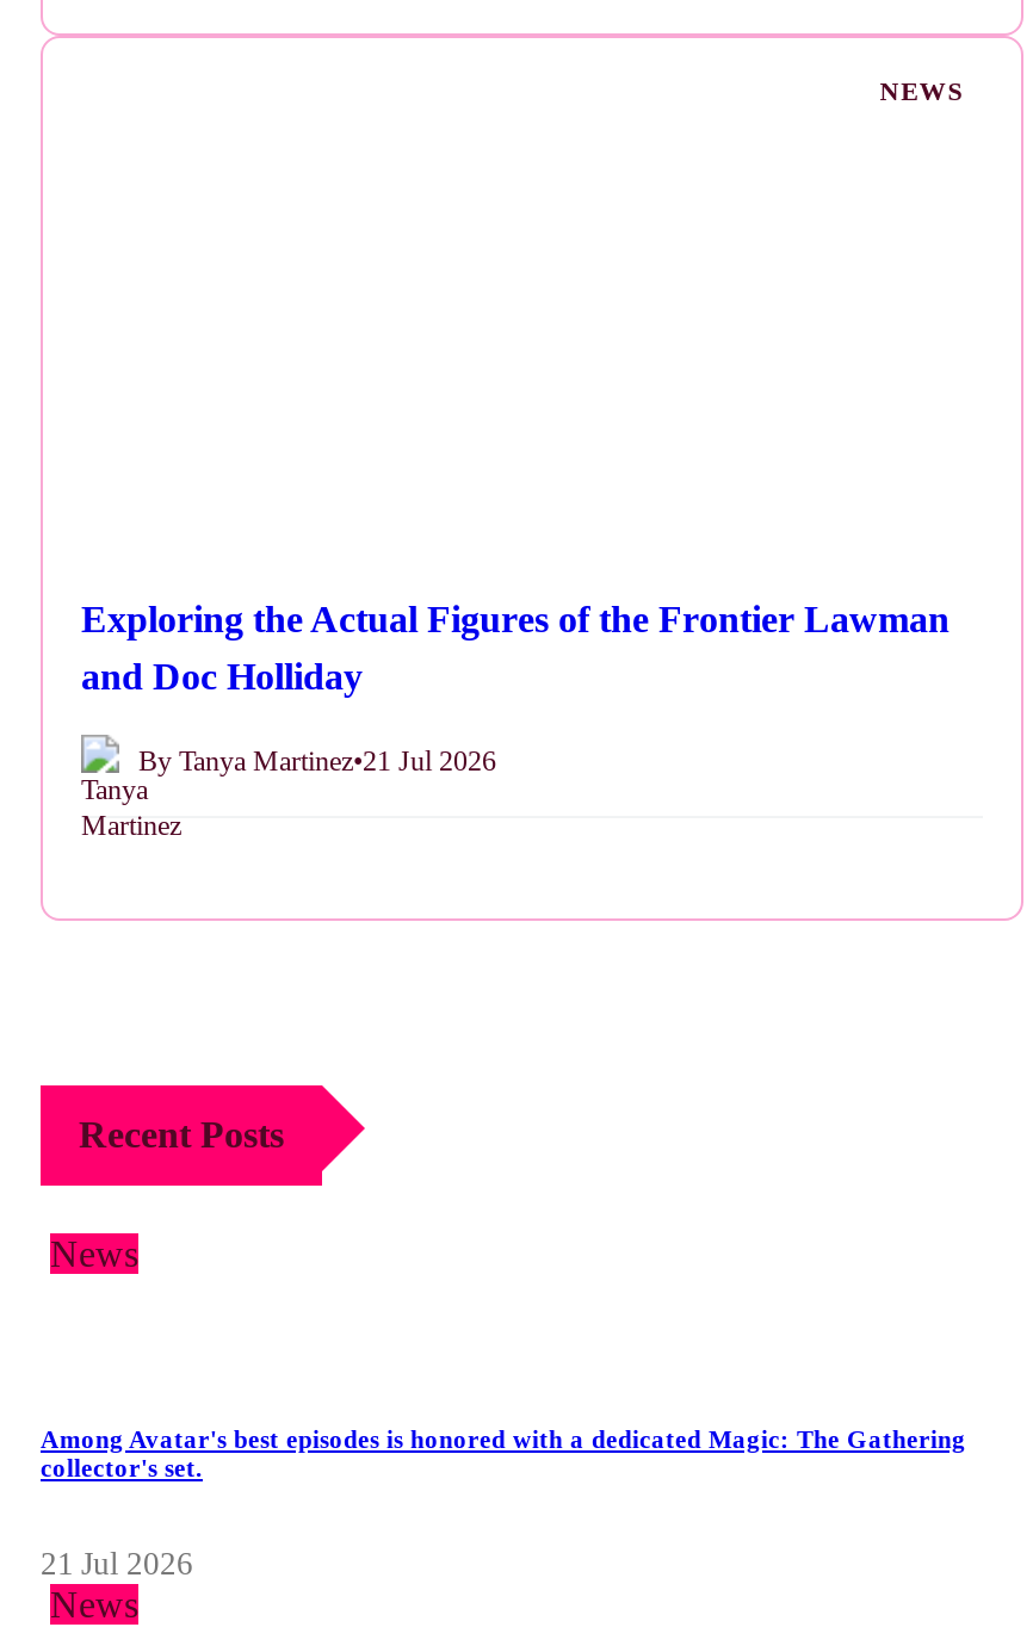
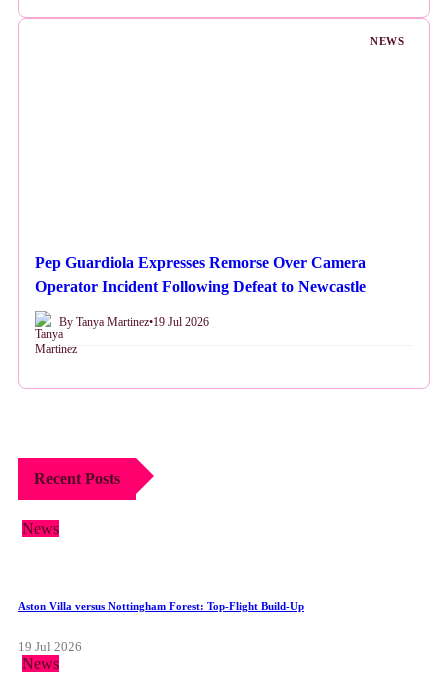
- Exploring the Actual Figures of the Frontier Lawman
- and Doc Holliday
+ Pep Guardiola Expresses Remorse Over Camera
+ Operator Incident Following Defeat to Newcastle

- By Tanya Martinez•21 Jul 2026
+ By Tanya Martinez•19 Jul 2026

- Among Avatar's best episodes is honored with a dedicated Magic: The Gathering
- collector's set.
+ Aston Villa versus Nottingham Forest: Top-Flight Build-Up

- 21 Jul 2026
+ 19 Jul 2026
